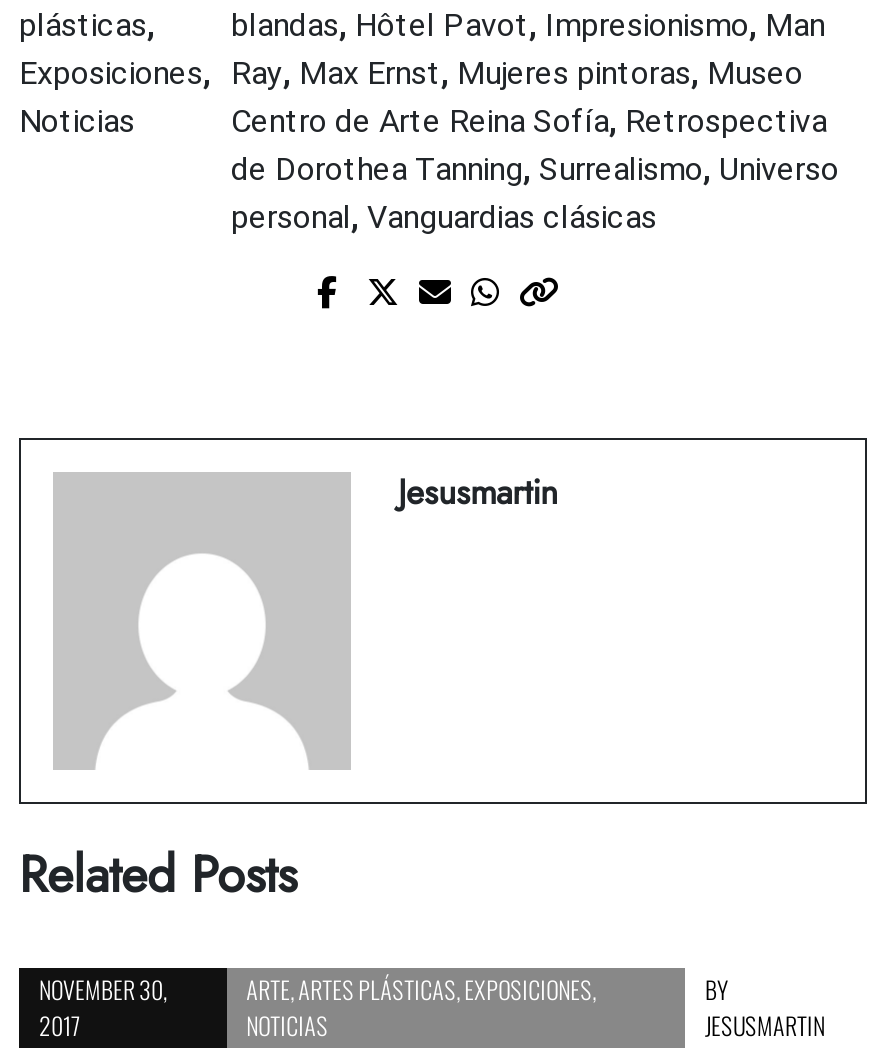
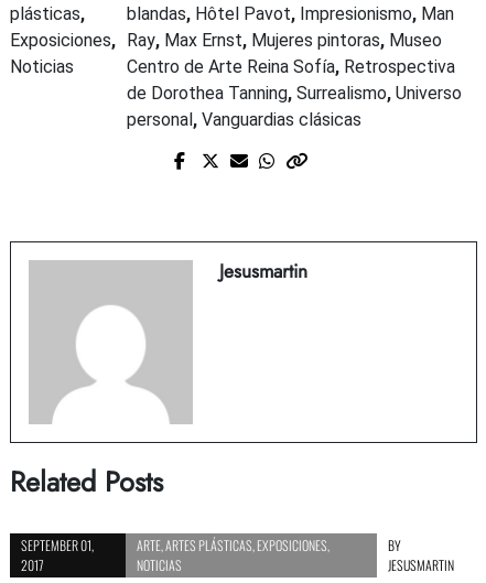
- NOVEMBER 30,
+ SEPTEMBER 01,
